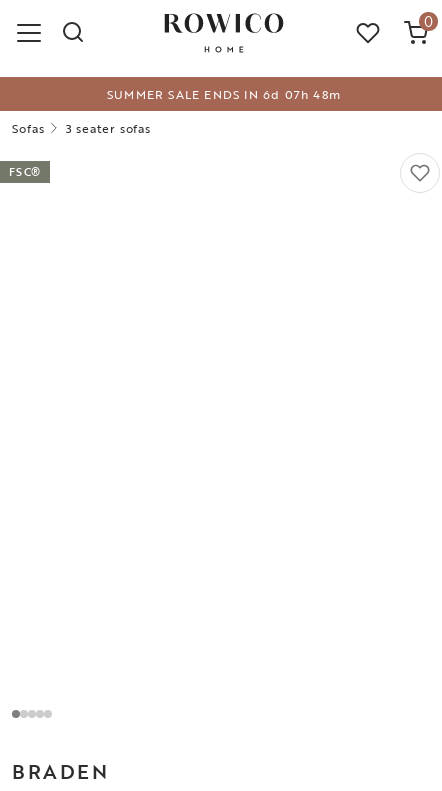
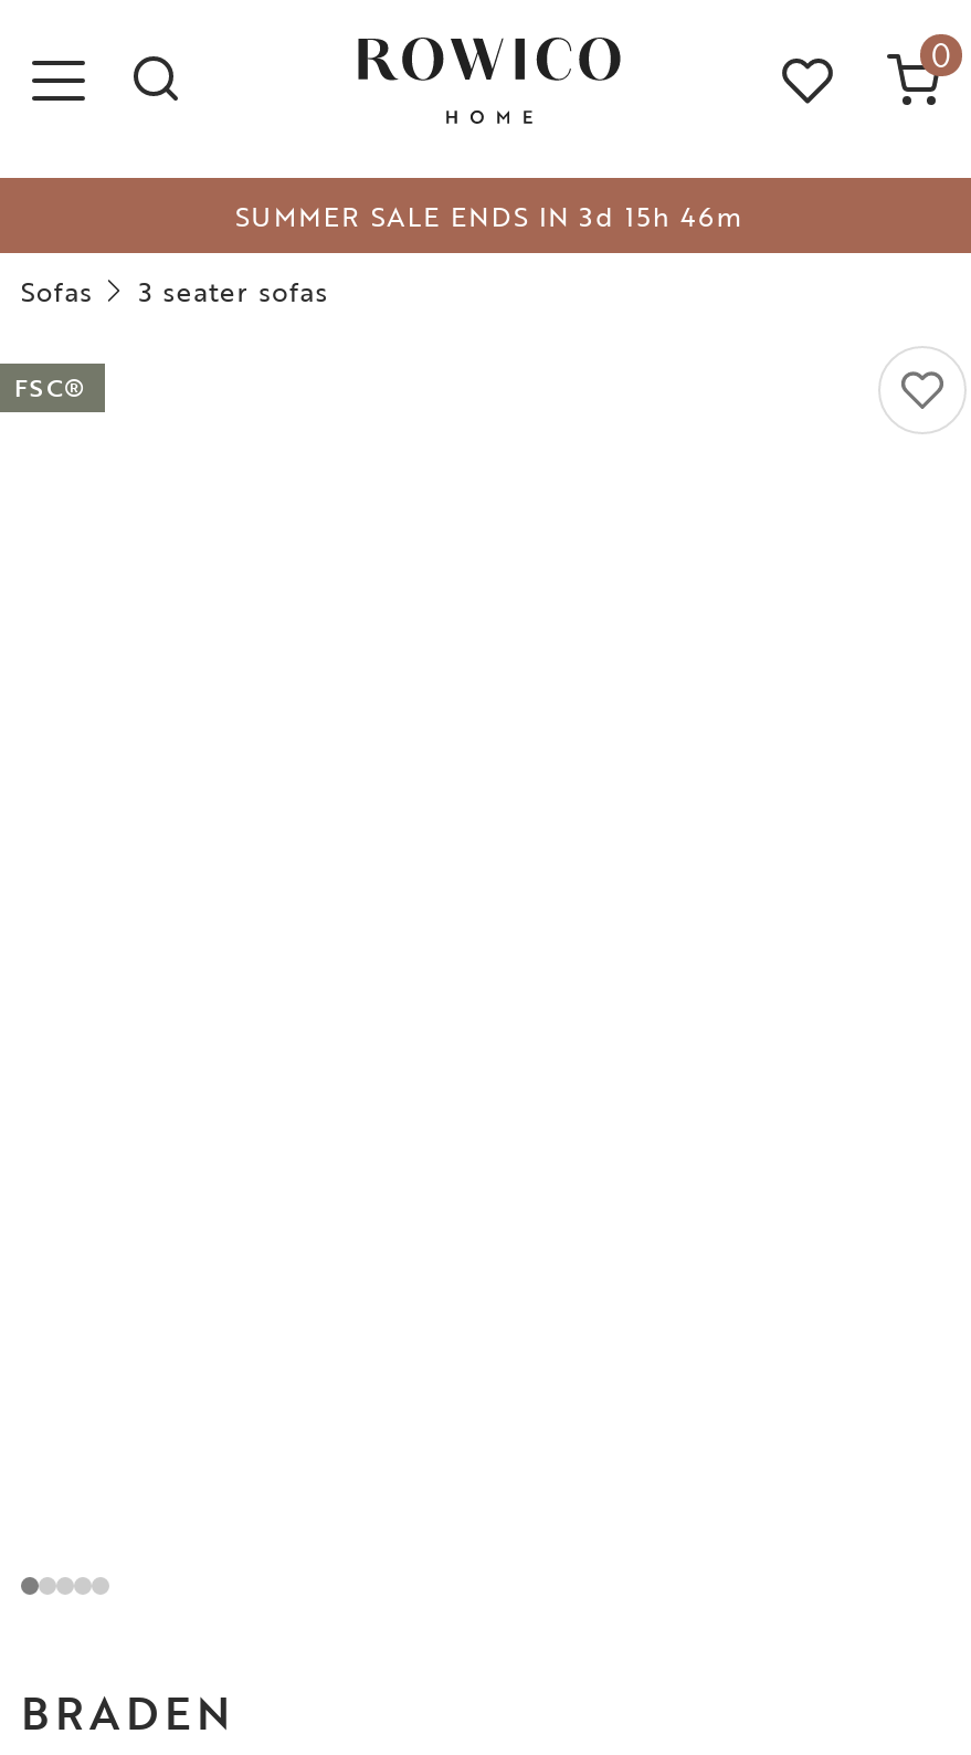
- SUMMER SALE ENDS IN 6d 07h 48m
+ SUMMER SALE ENDS IN 3d 15h 46m
